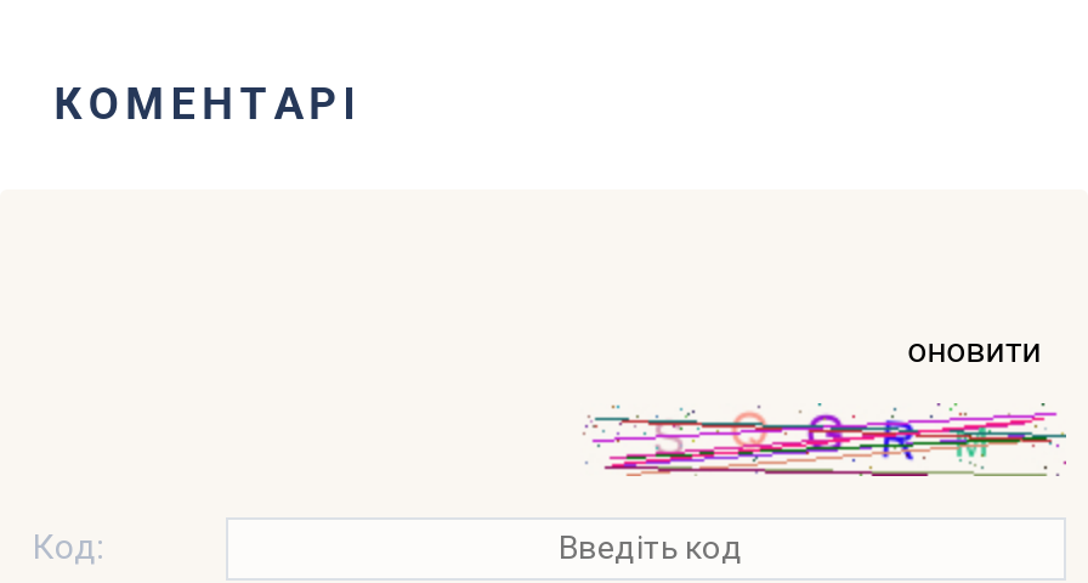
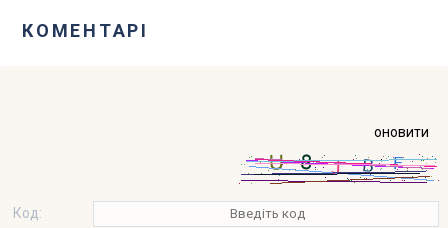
- [image]
+ [image]
